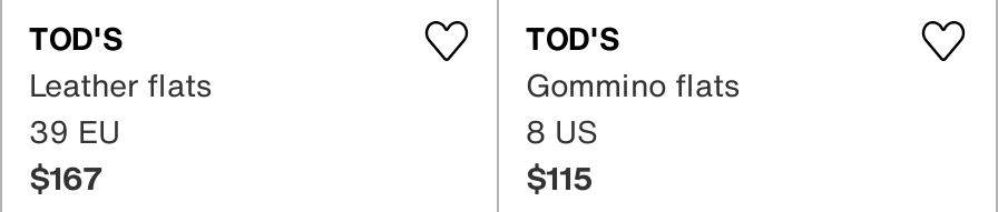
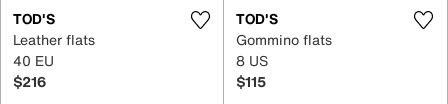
- 39 EU
+ 40 EU

- $167
+ $216
